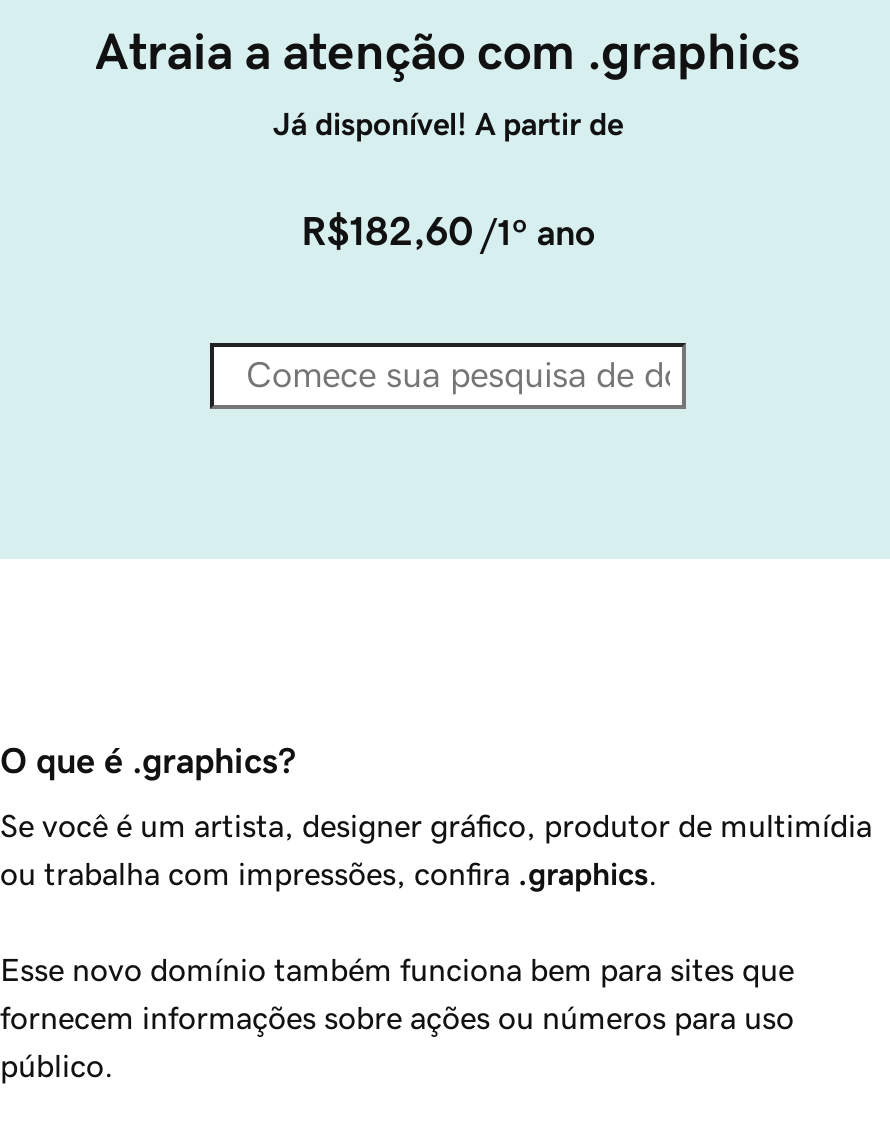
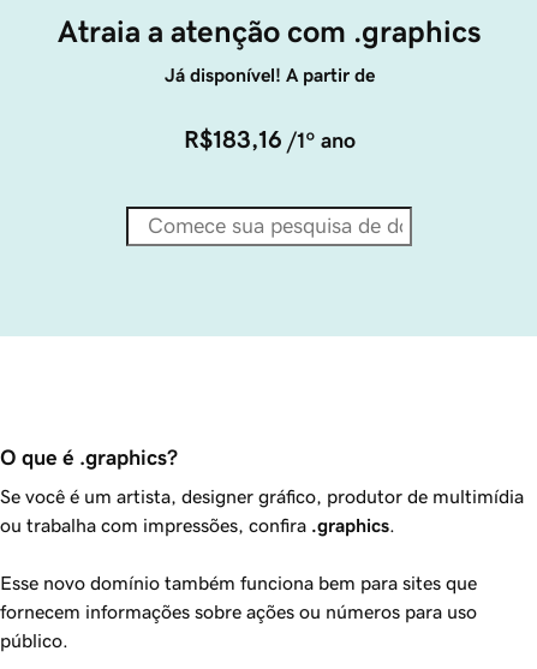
- R$182,60 /1º ano
+ R$183,16 /1º ano
